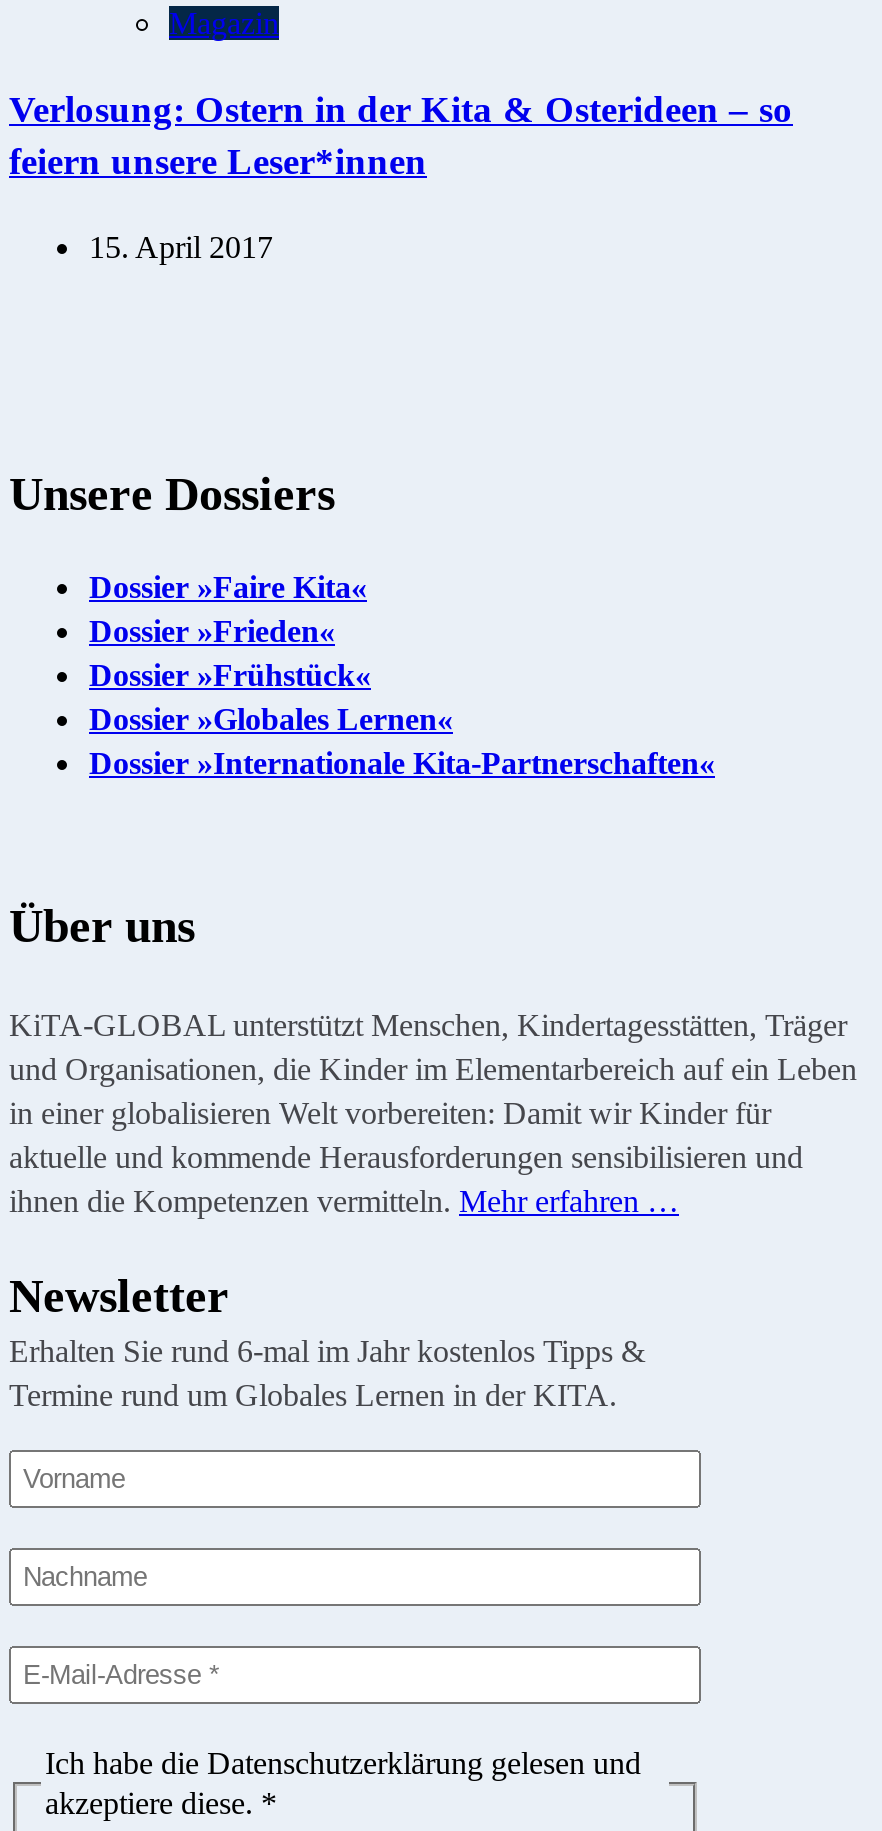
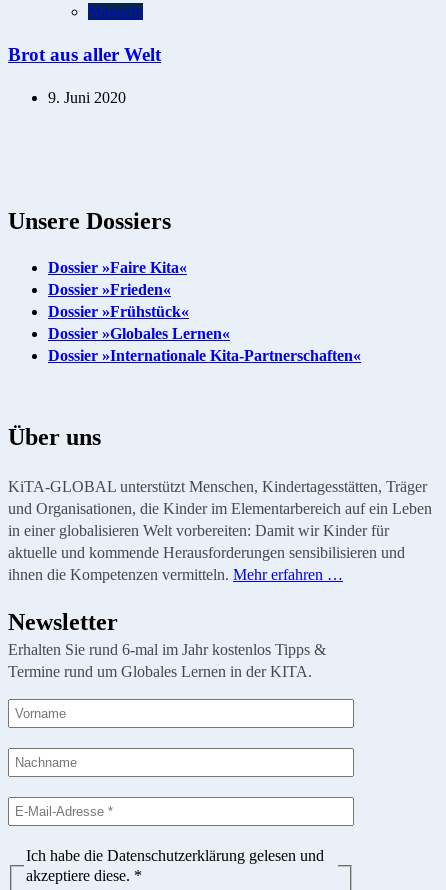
- Verlosung: Ostern in der Kita & Osterideen – so
- feiern unsere Leser*innen
+ Brot aus aller Welt

- 15. April 2017
+ 9. Juni 2020
